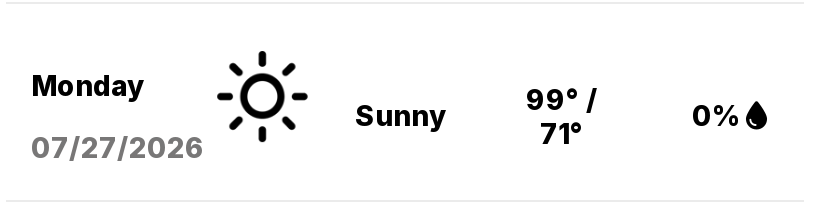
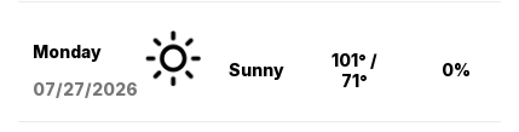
- 99° /
+ 101° /
